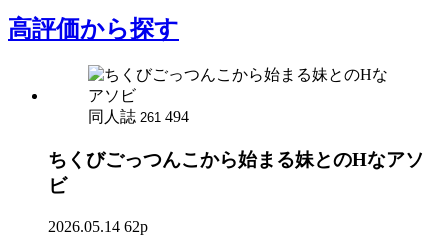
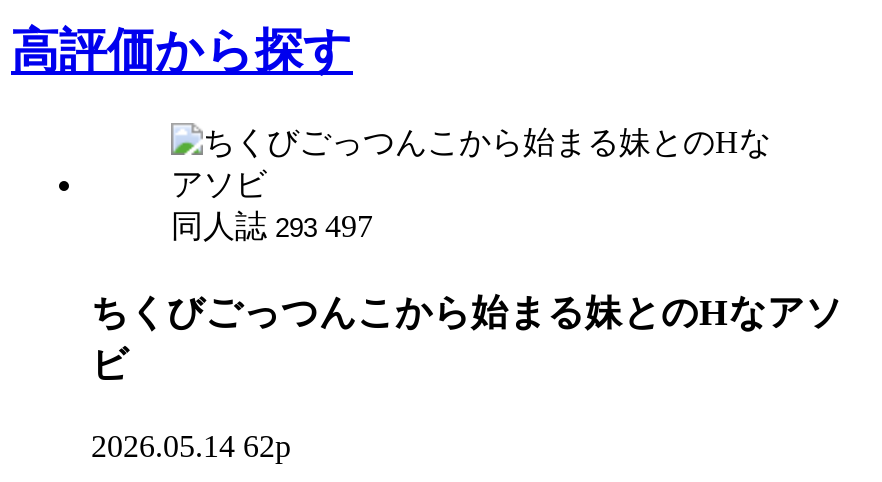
- 同人誌 261 494
+ 同人誌 293 497
